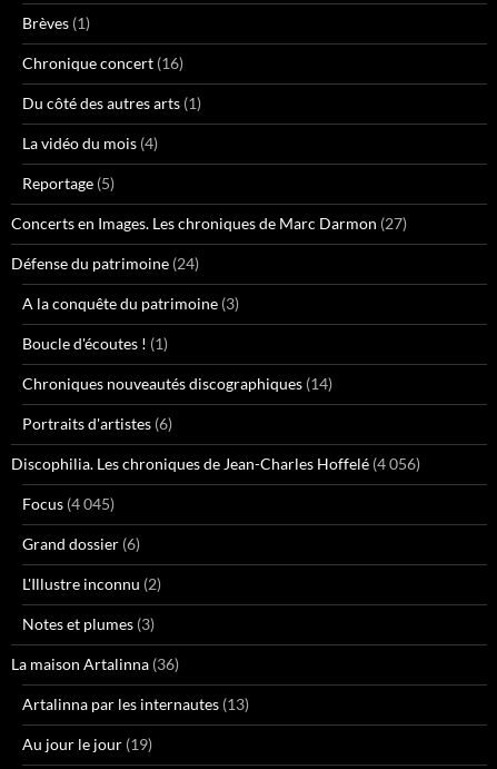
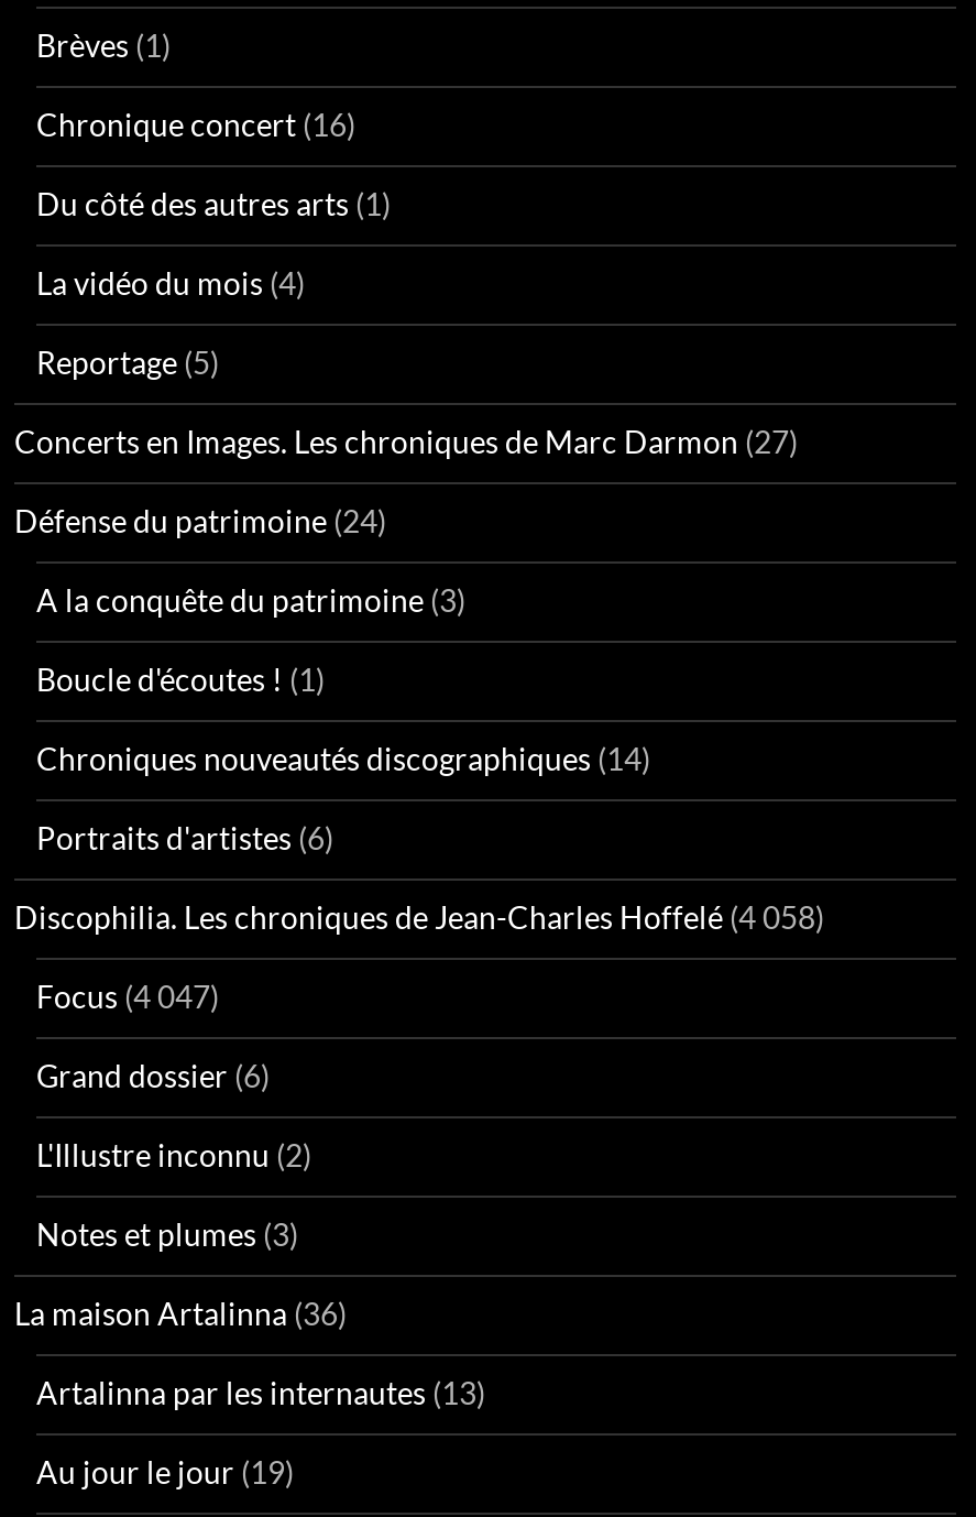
- Discophilia. Les chroniques de Jean-Charles Hoffelé (4 056)
+ Discophilia. Les chroniques de Jean-Charles Hoffelé (4 058)

- Focus (4 045)
+ Focus (4 047)
